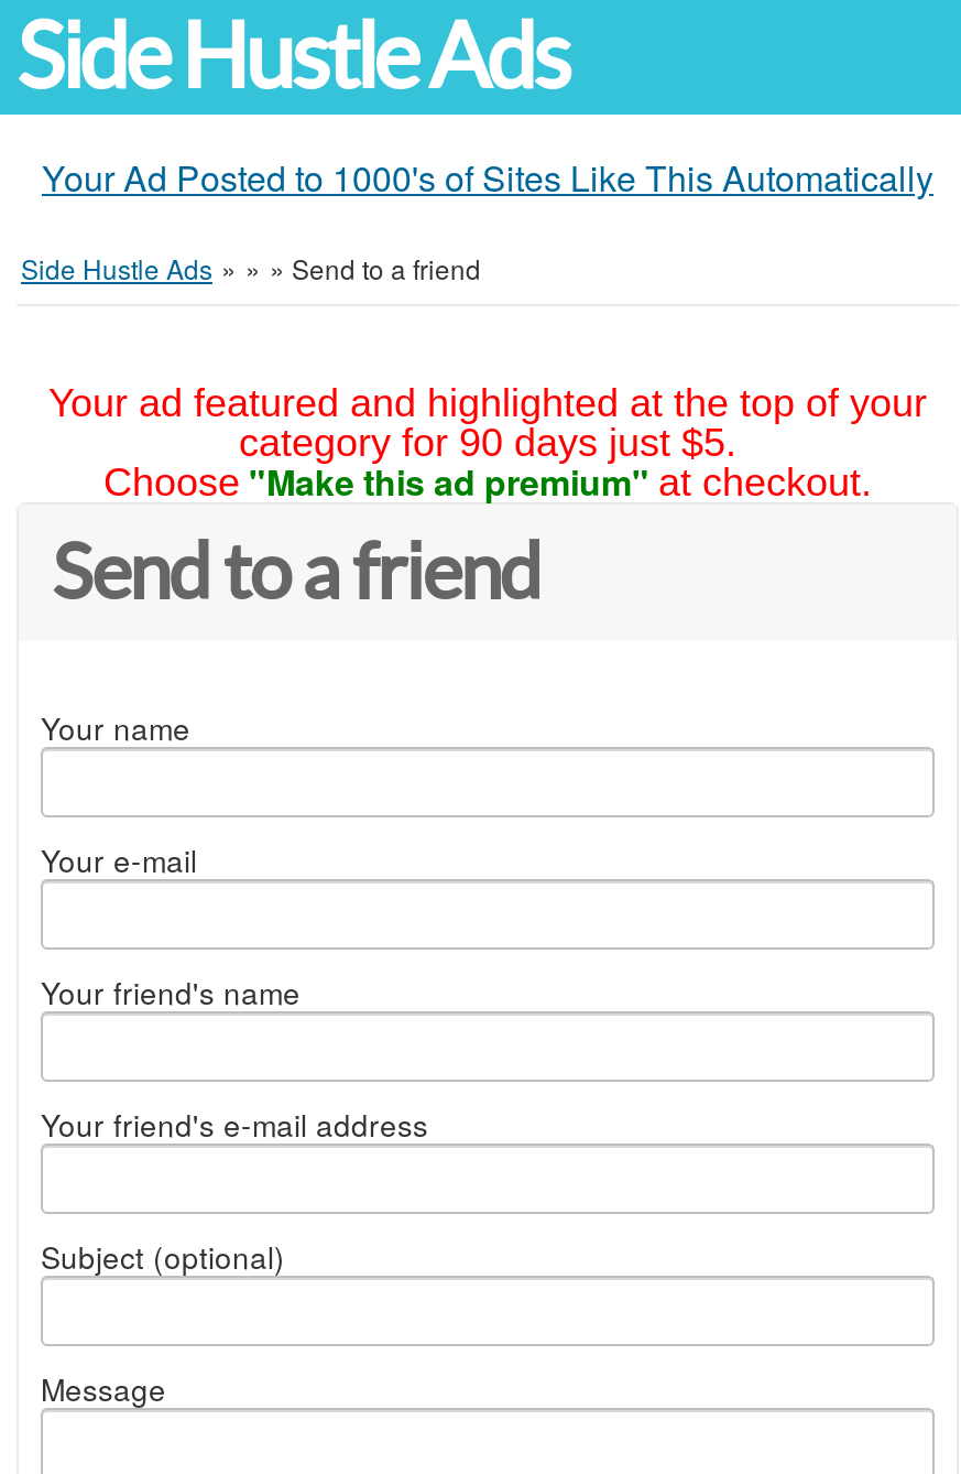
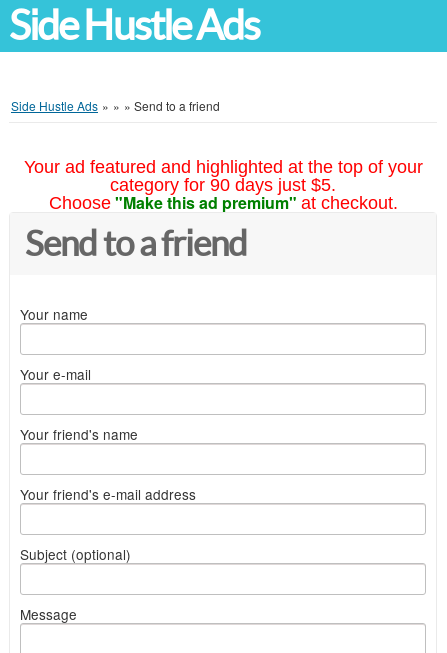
- Your Ad Posted to 1000's of Sites Like This Automatically
